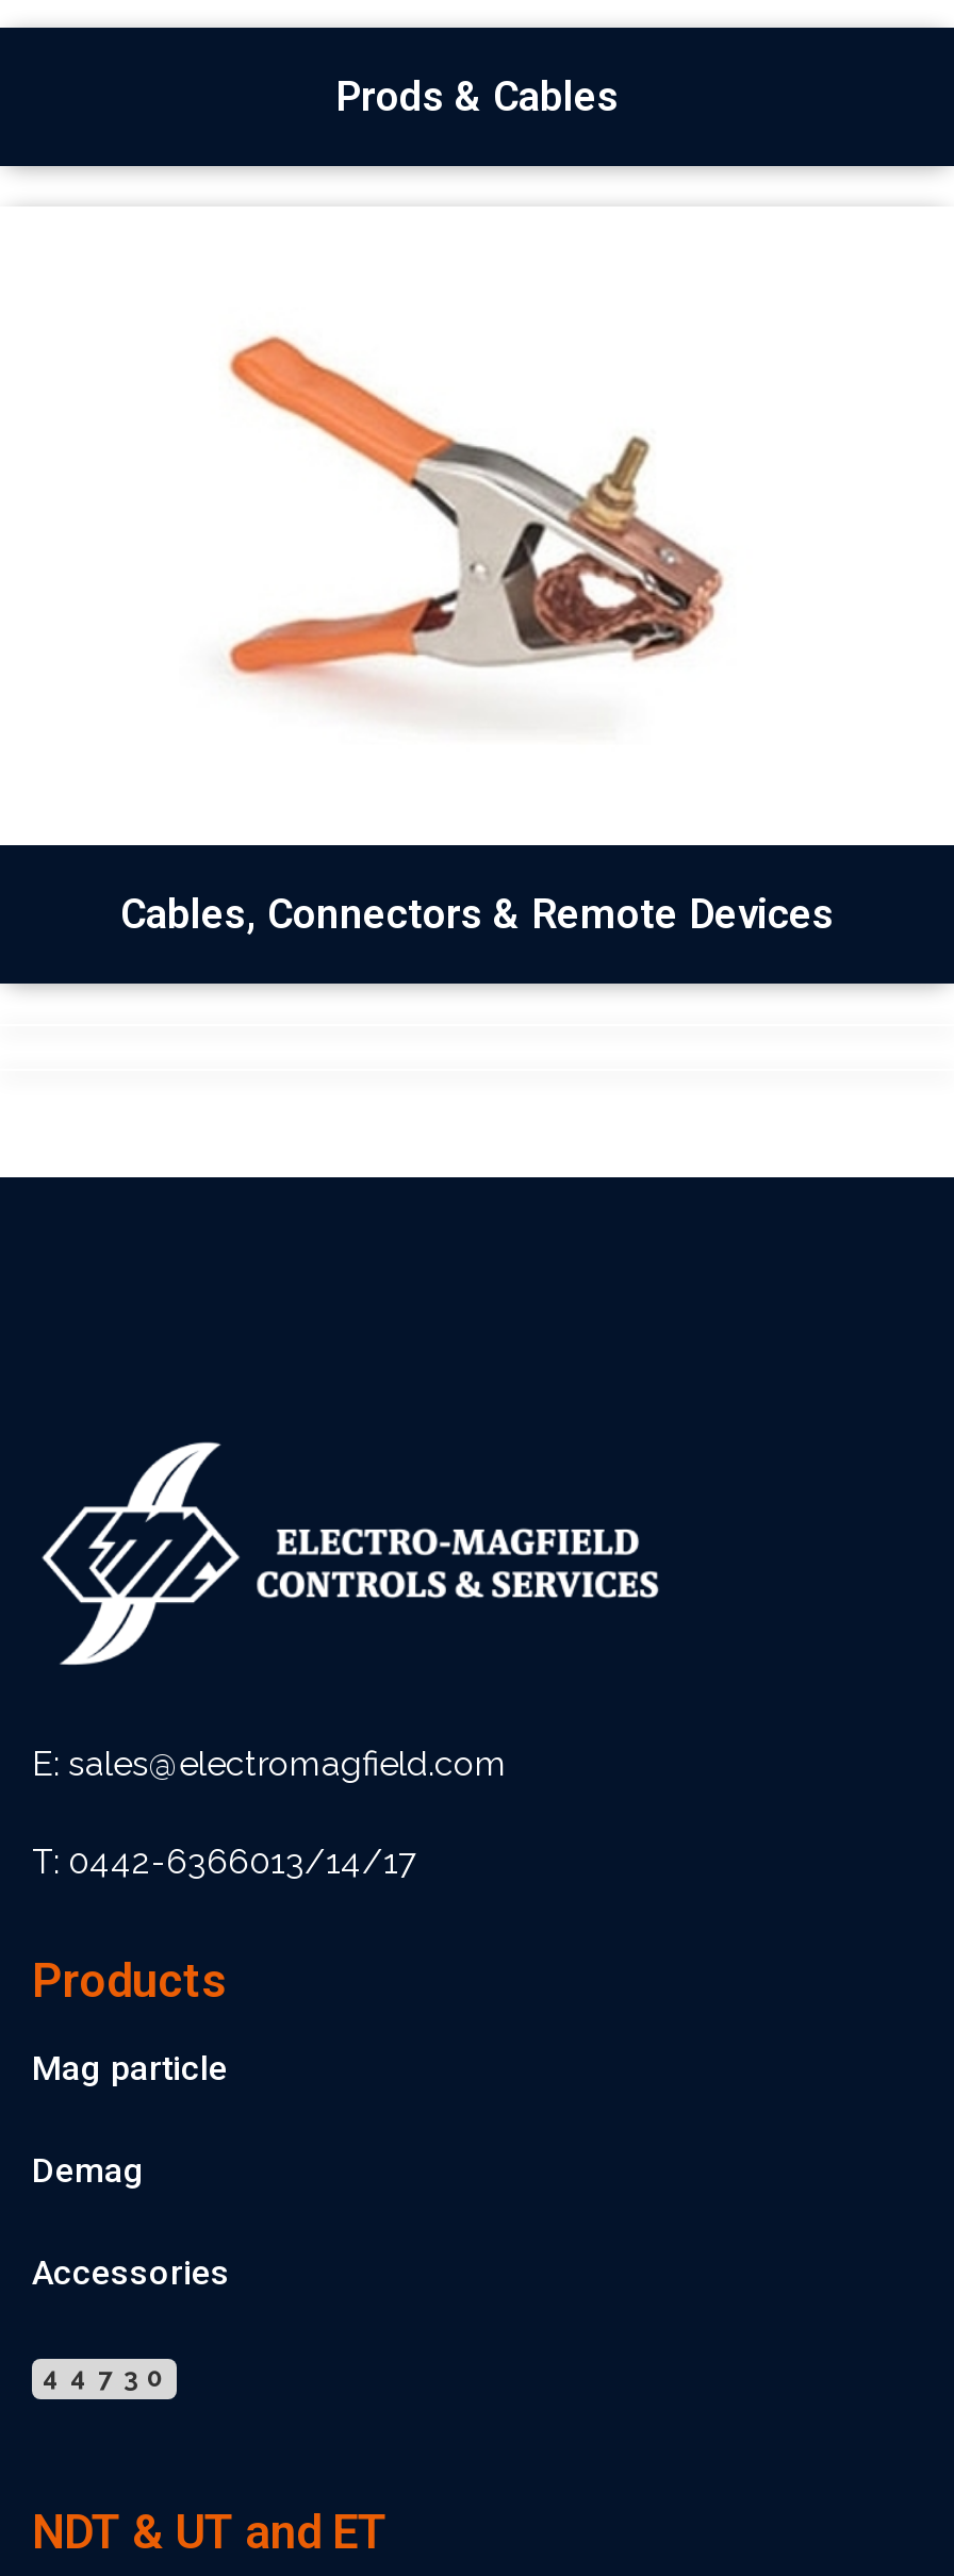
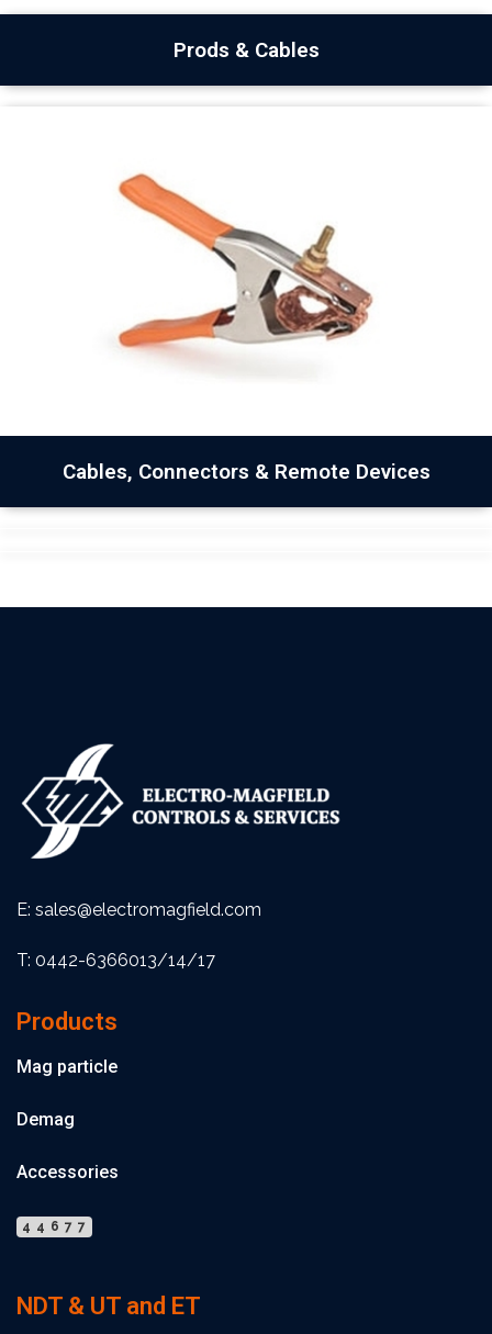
- 44730
+ 44677
